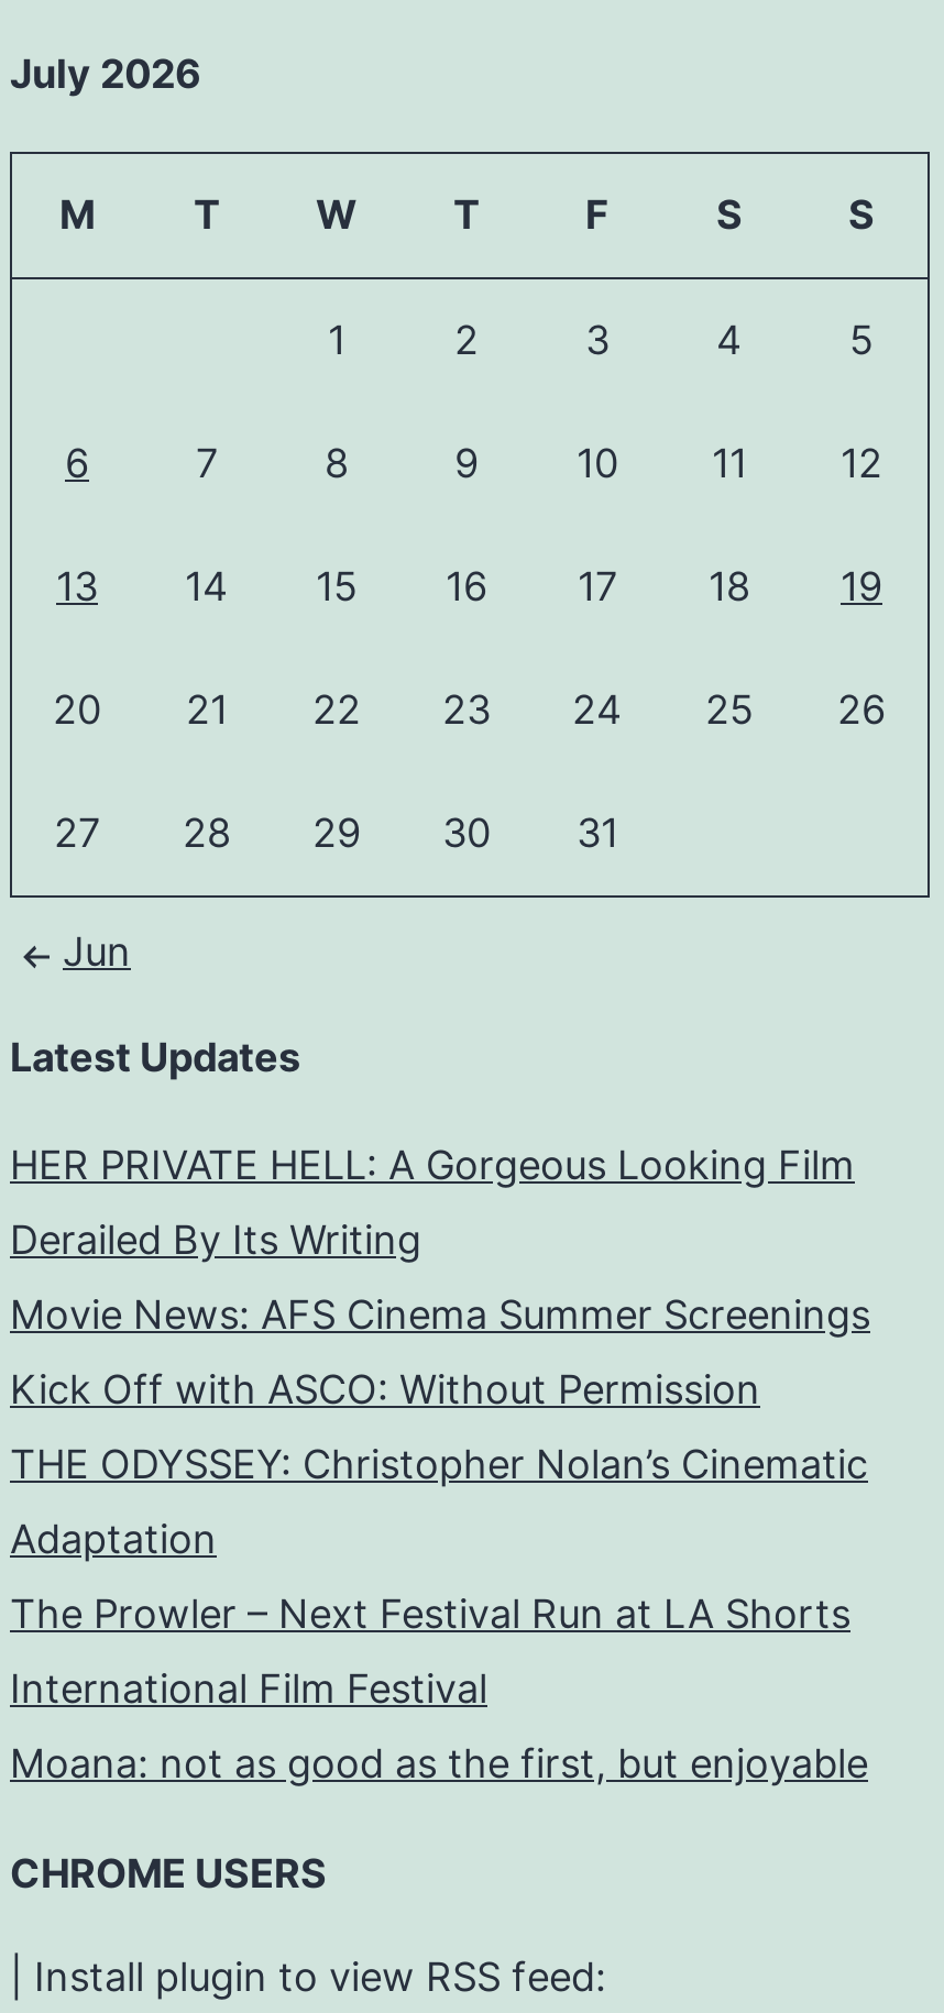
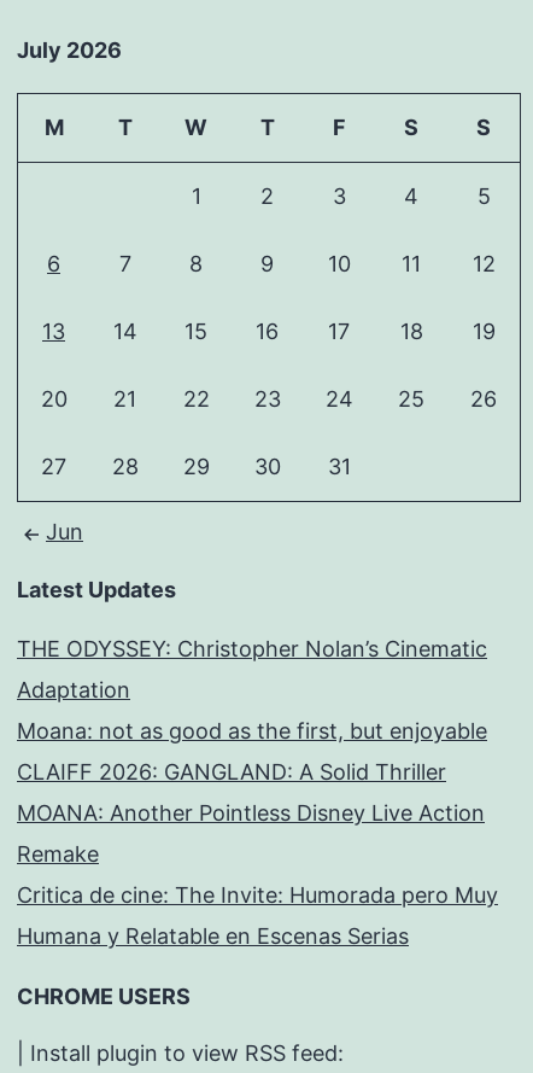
- HER PRIVATE HELL: A Gorgeous Looking Film
- Derailed By Its Writing
- Movie News: AFS Cinema Summer Screenings
- Kick Off with ASCO: Without Permission

moved up: THE ODYSSEY: Christopher Nolan’s Cinematic | Adaptation

- The Prowler – Next Festival Run at LA Shorts
- International Film Festival

moved up: Moana: not as good as the first, but enjoyable

+ CLAIFF 2026: GANGLAND: A Solid Thriller
+ MOANA: Another Pointless Disney Live Action
+ Remake
+ Critica de cine: The Invite: Humorada pero Muy
+ Humana y Relatable en Escenas Serias
